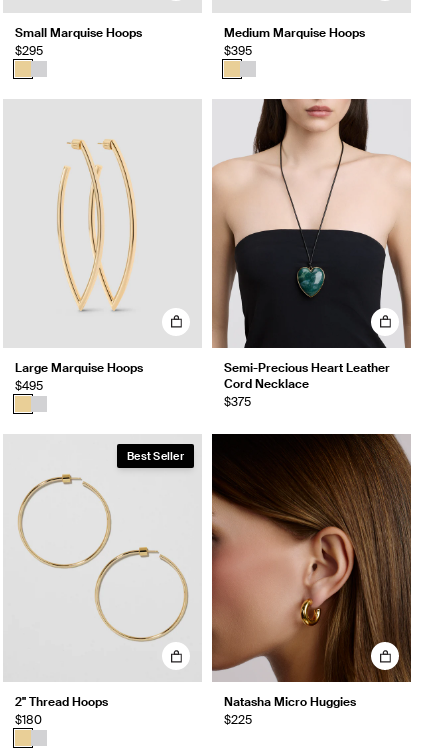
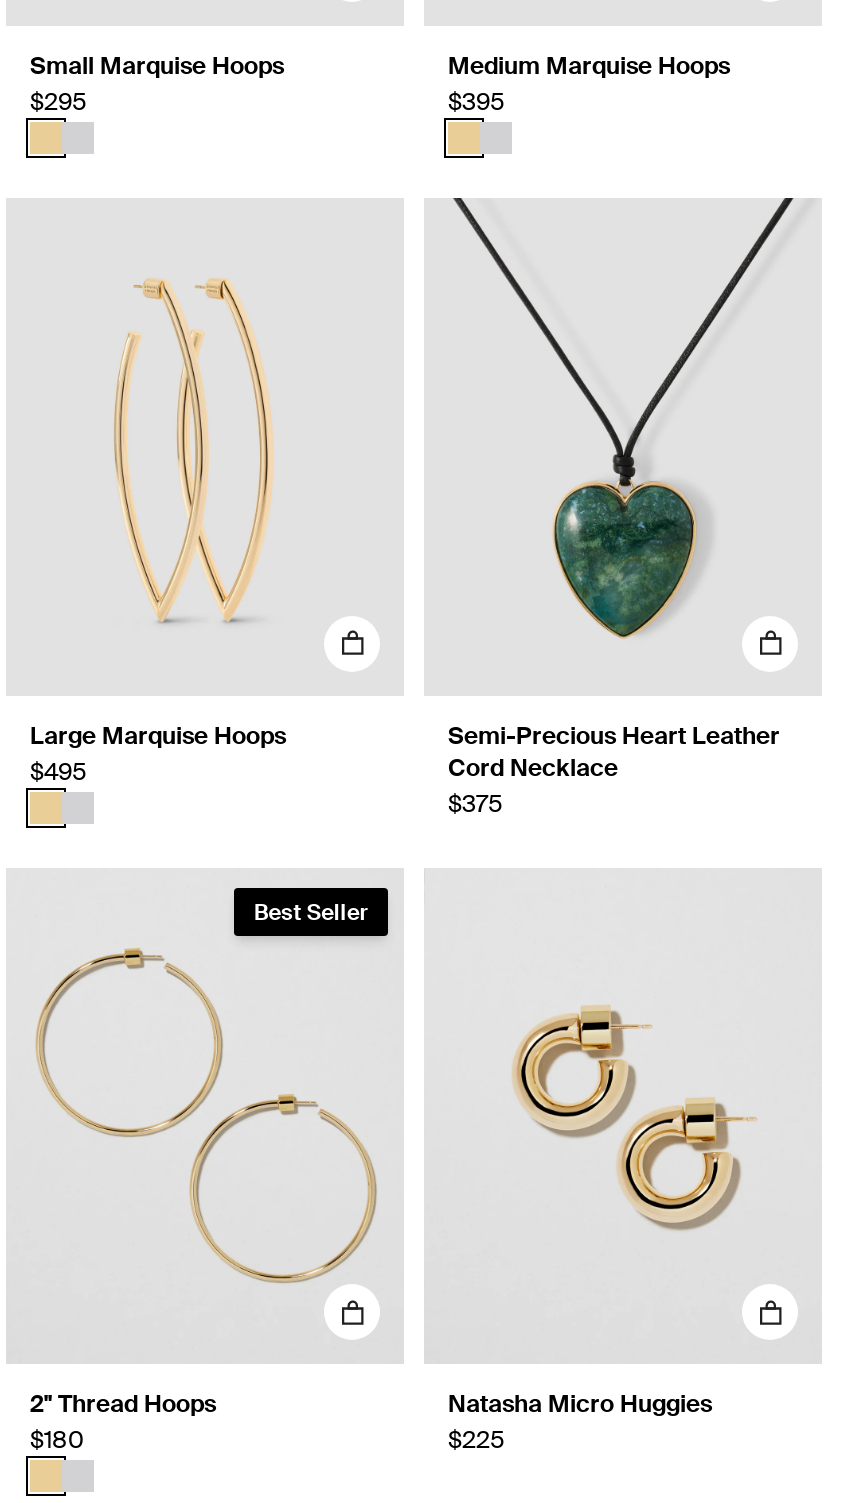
- [image]
+ [image]

- [image]
+ [image]
